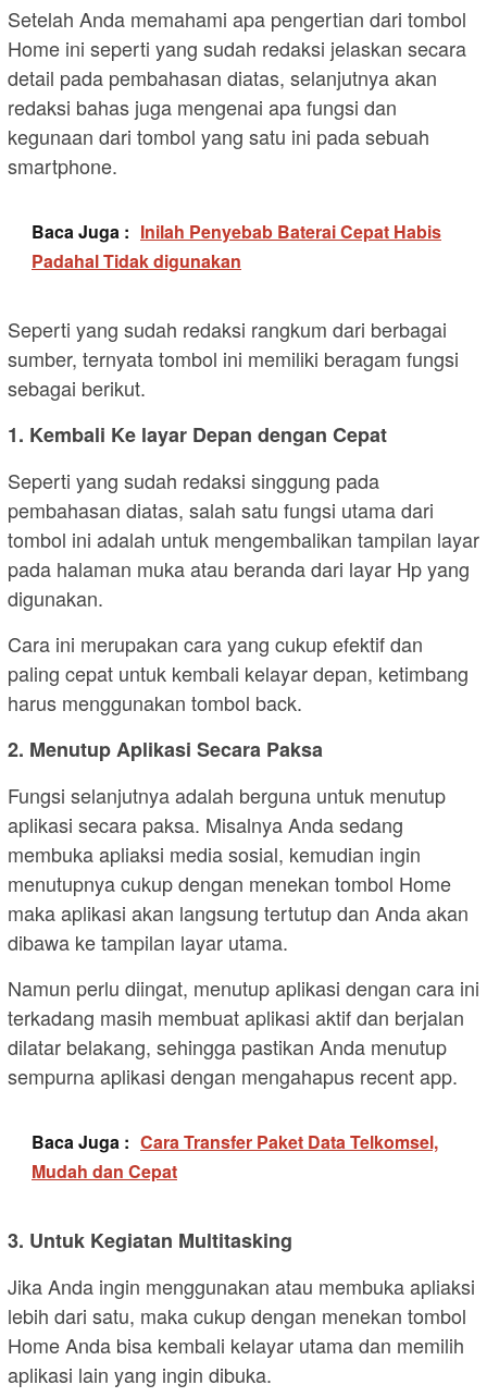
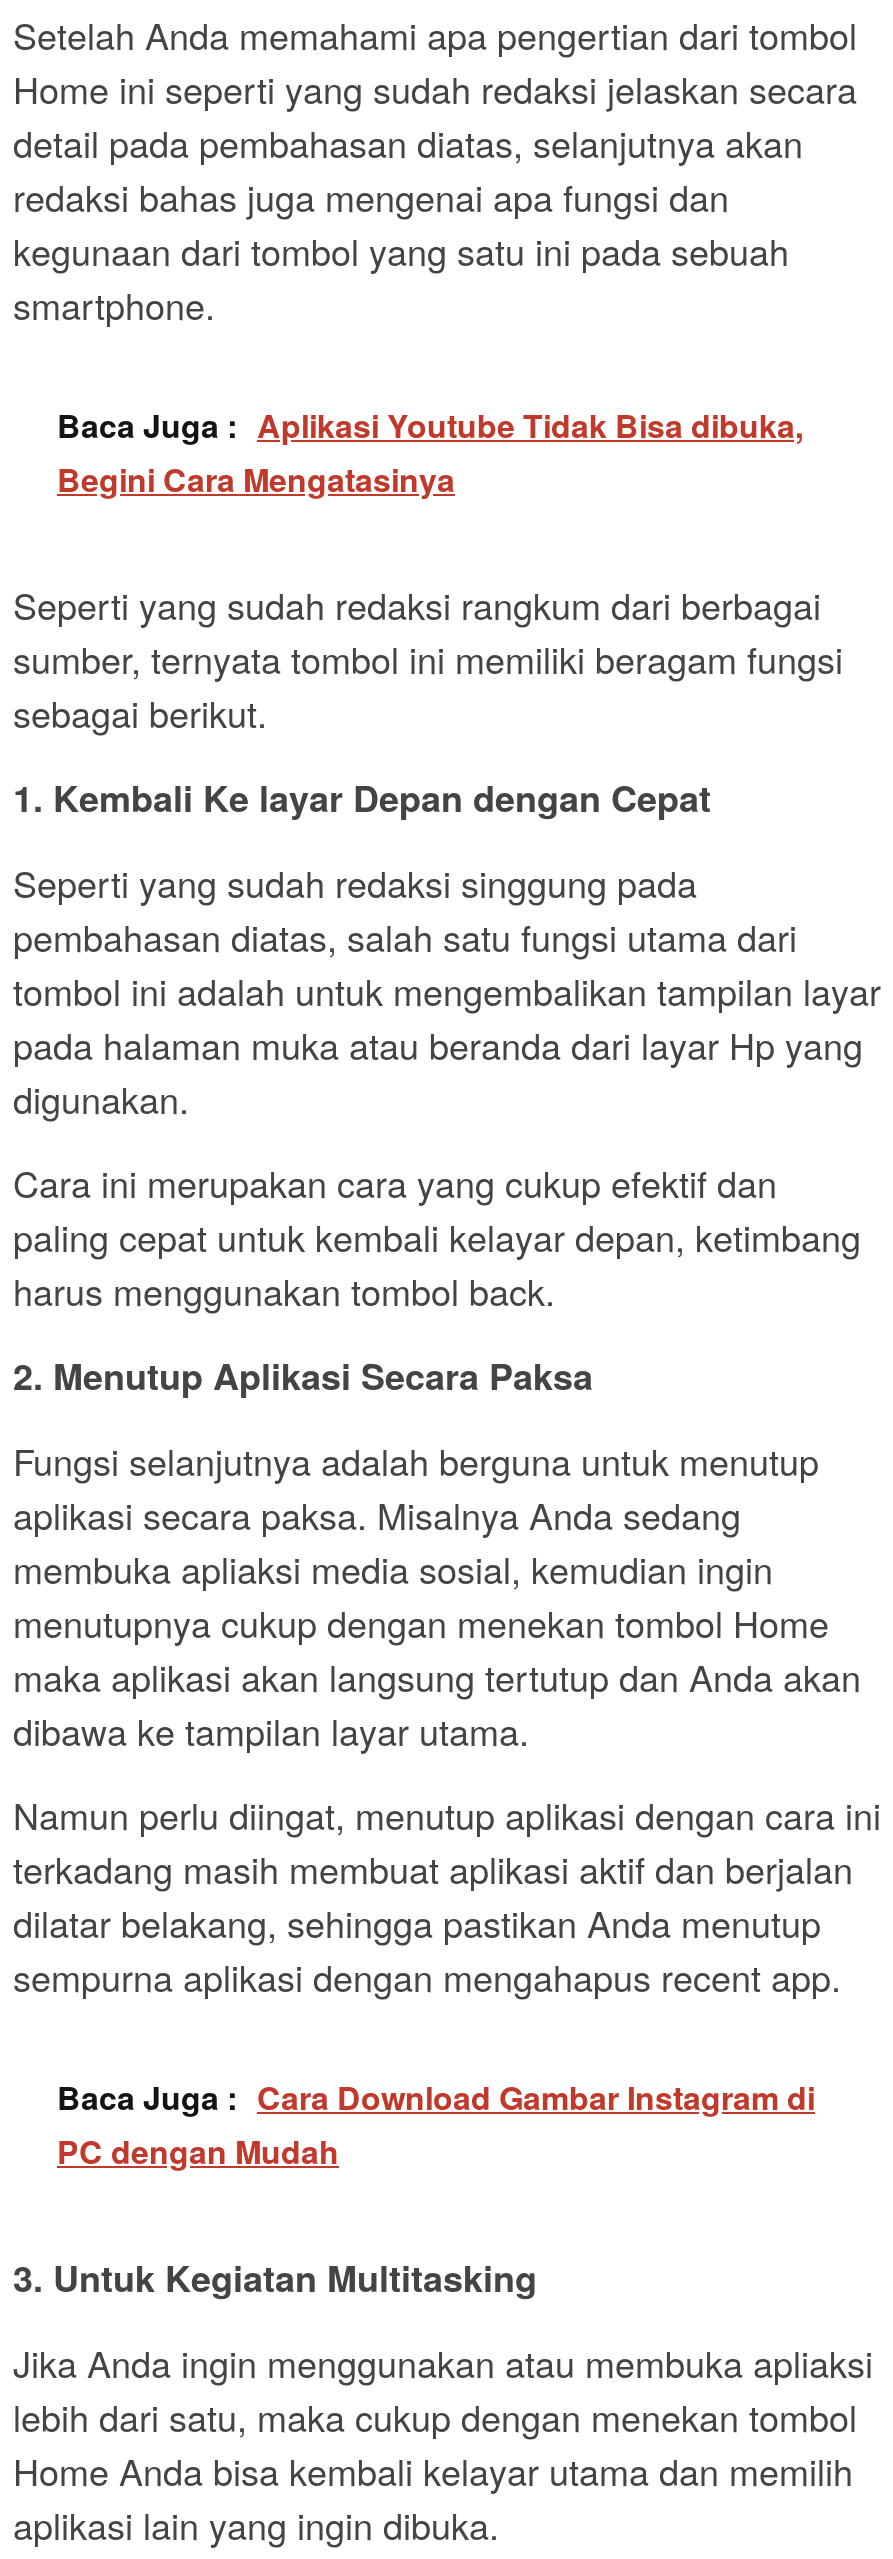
- Baca Juga : Inilah Penyebab Baterai Cepat Habis
- Padahal Tidak digunakan
+ Baca Juga : Aplikasi Youtube Tidak Bisa dibuka,
+ Begini Cara Mengatasinya

- Baca Juga : Cara Transfer Paket Data Telkomsel,
- Mudah dan Cepat
+ Baca Juga : Cara Download Gambar Instagram di
+ PC dengan Mudah
